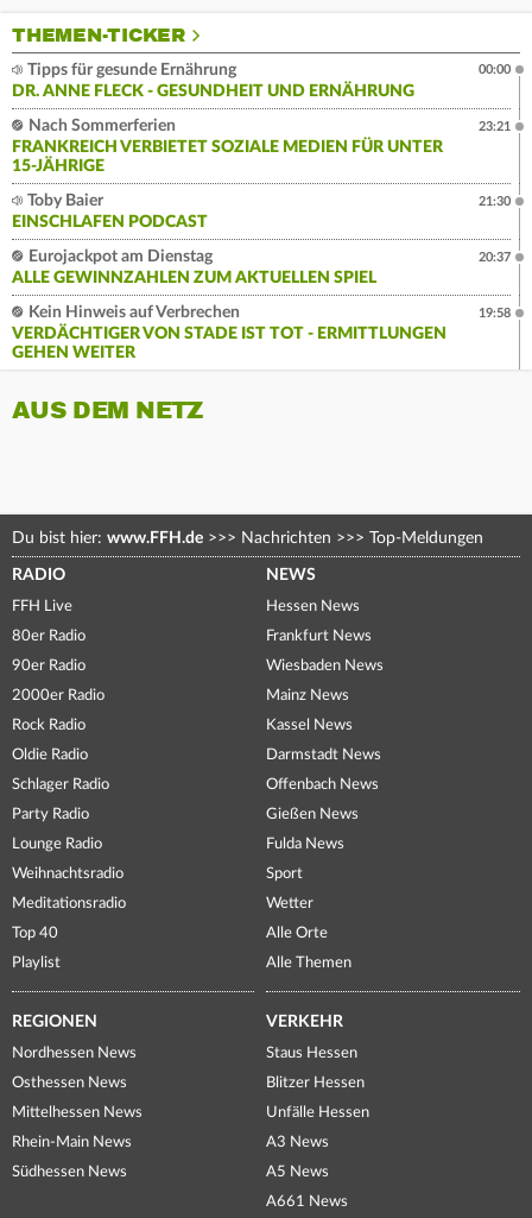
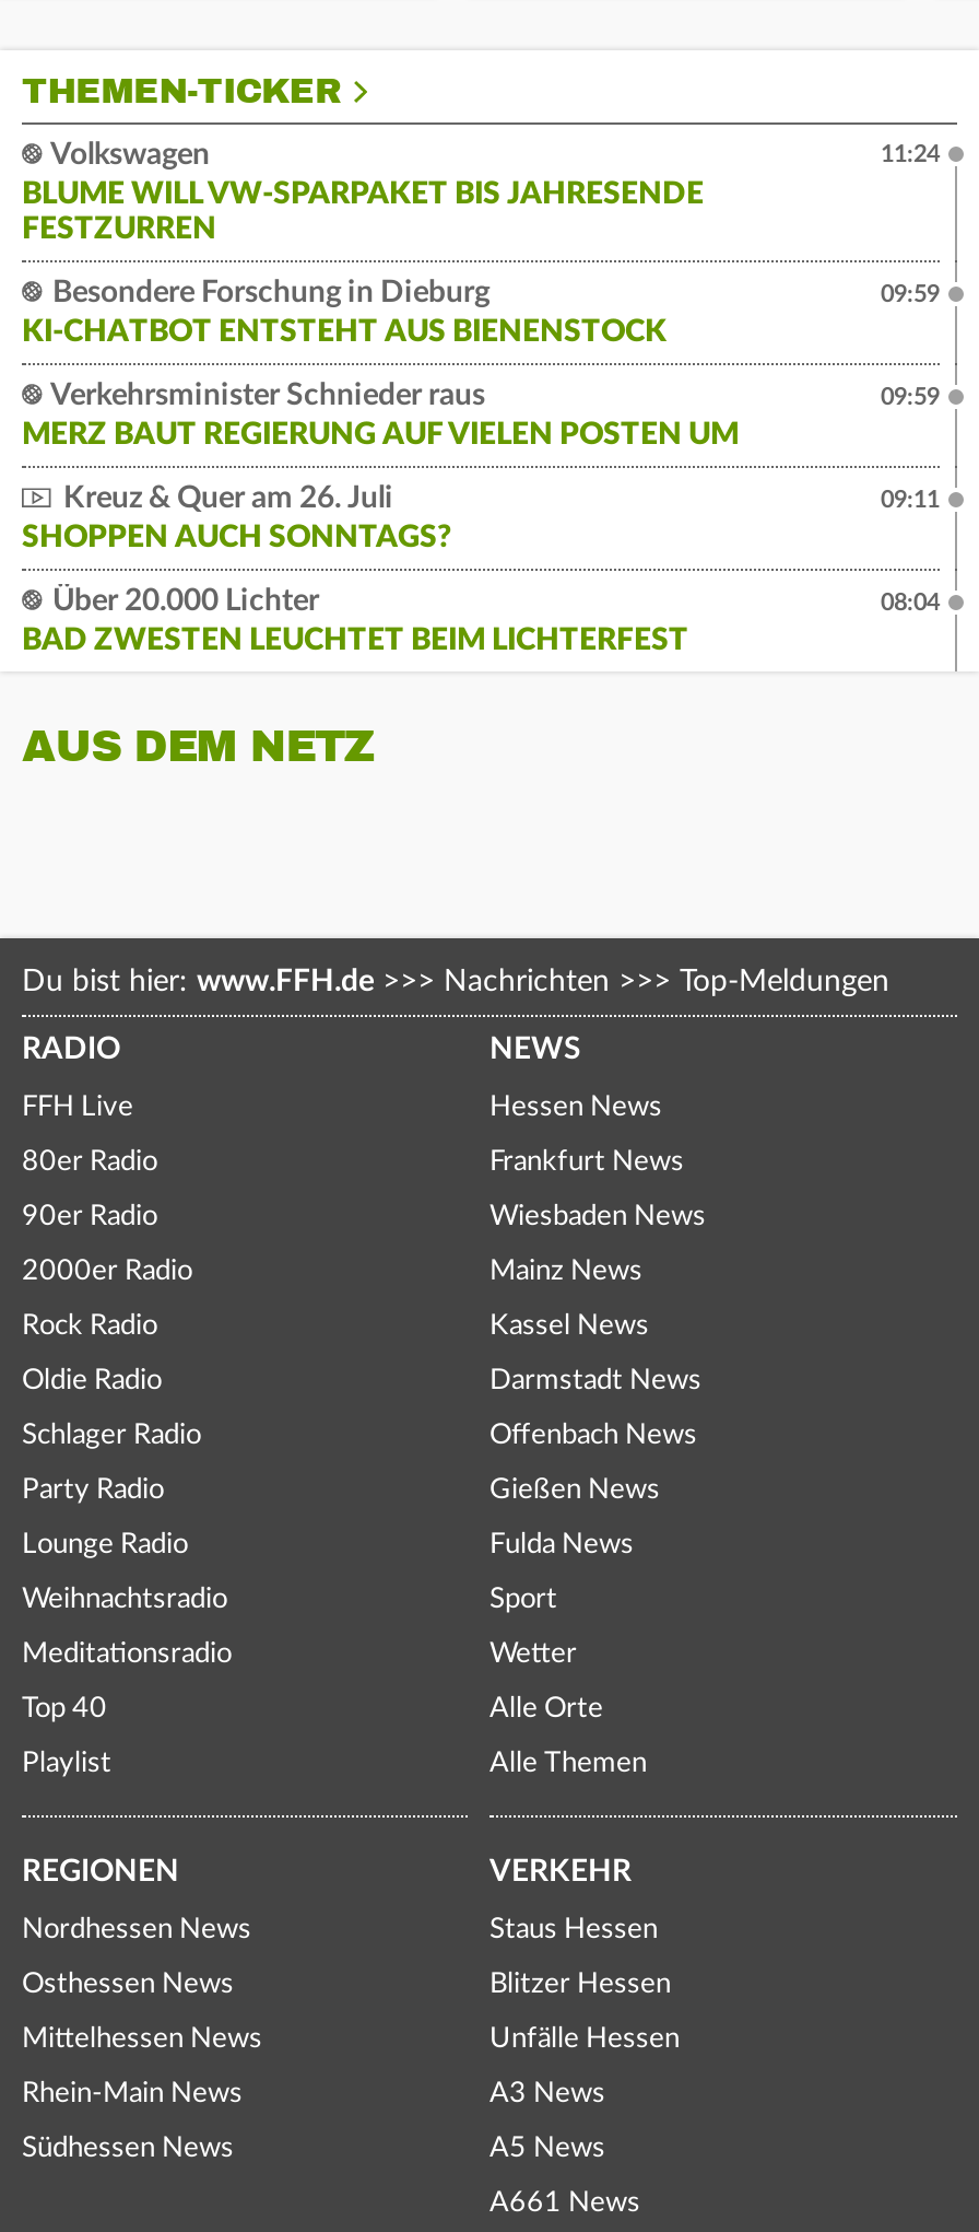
- Tipps für gesunde Ernährung
- DR. ANNE FLECK - GESUNDHEIT UND ERNÄHRUNG
+ Volkswagen
+ BLUME WILL VW-SPARPAKET BIS JAHRESENDE
+ FESTZURREN

- 00:00
+ 11:24

- Nach Sommerferien
- FRANKREICH VERBIETET SOZIALE MEDIEN FÜR UNTER
- 15-JÄHRIGE
+ Besondere Forschung in Dieburg
+ KI-CHATBOT ENTSTEHT AUS BIENENSTOCK

- 23:21
+ 09:59

- Toby Baier
- EINSCHLAFEN PODCAST
+ Verkehrsminister Schnieder raus
+ MERZ BAUT REGIERUNG AUF VIELEN POSTEN UM

- 21:30
+ 09:59

- Eurojackpot am Dienstag
- ALLE GEWINNZAHLEN ZUM AKTUELLEN SPIEL
+ Kreuz & Quer am 26. Juli
+ SHOPPEN AUCH SONNTAGS?

- 20:37
+ 09:11

- Kein Hinweis auf Verbrechen
- VERDÄCHTIGER VON STADE IST TOT - ERMITTLUNGEN
- GEHEN WEITER
+ Über 20.000 Lichter
+ BAD ZWESTEN LEUCHTET BEIM LICHTERFEST

- 19:58
+ 08:04
